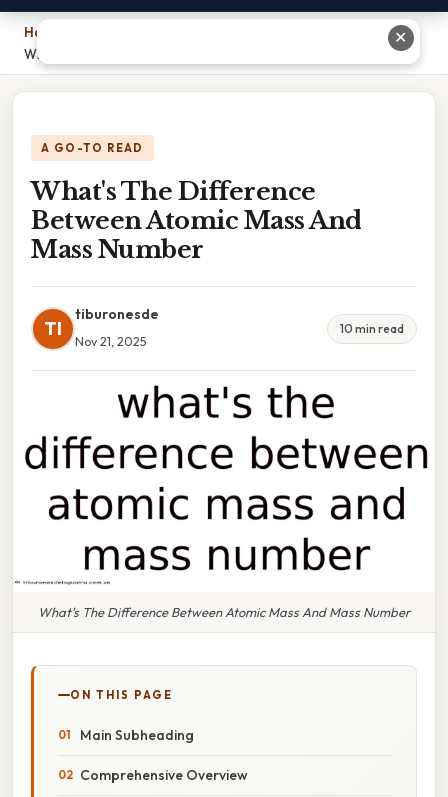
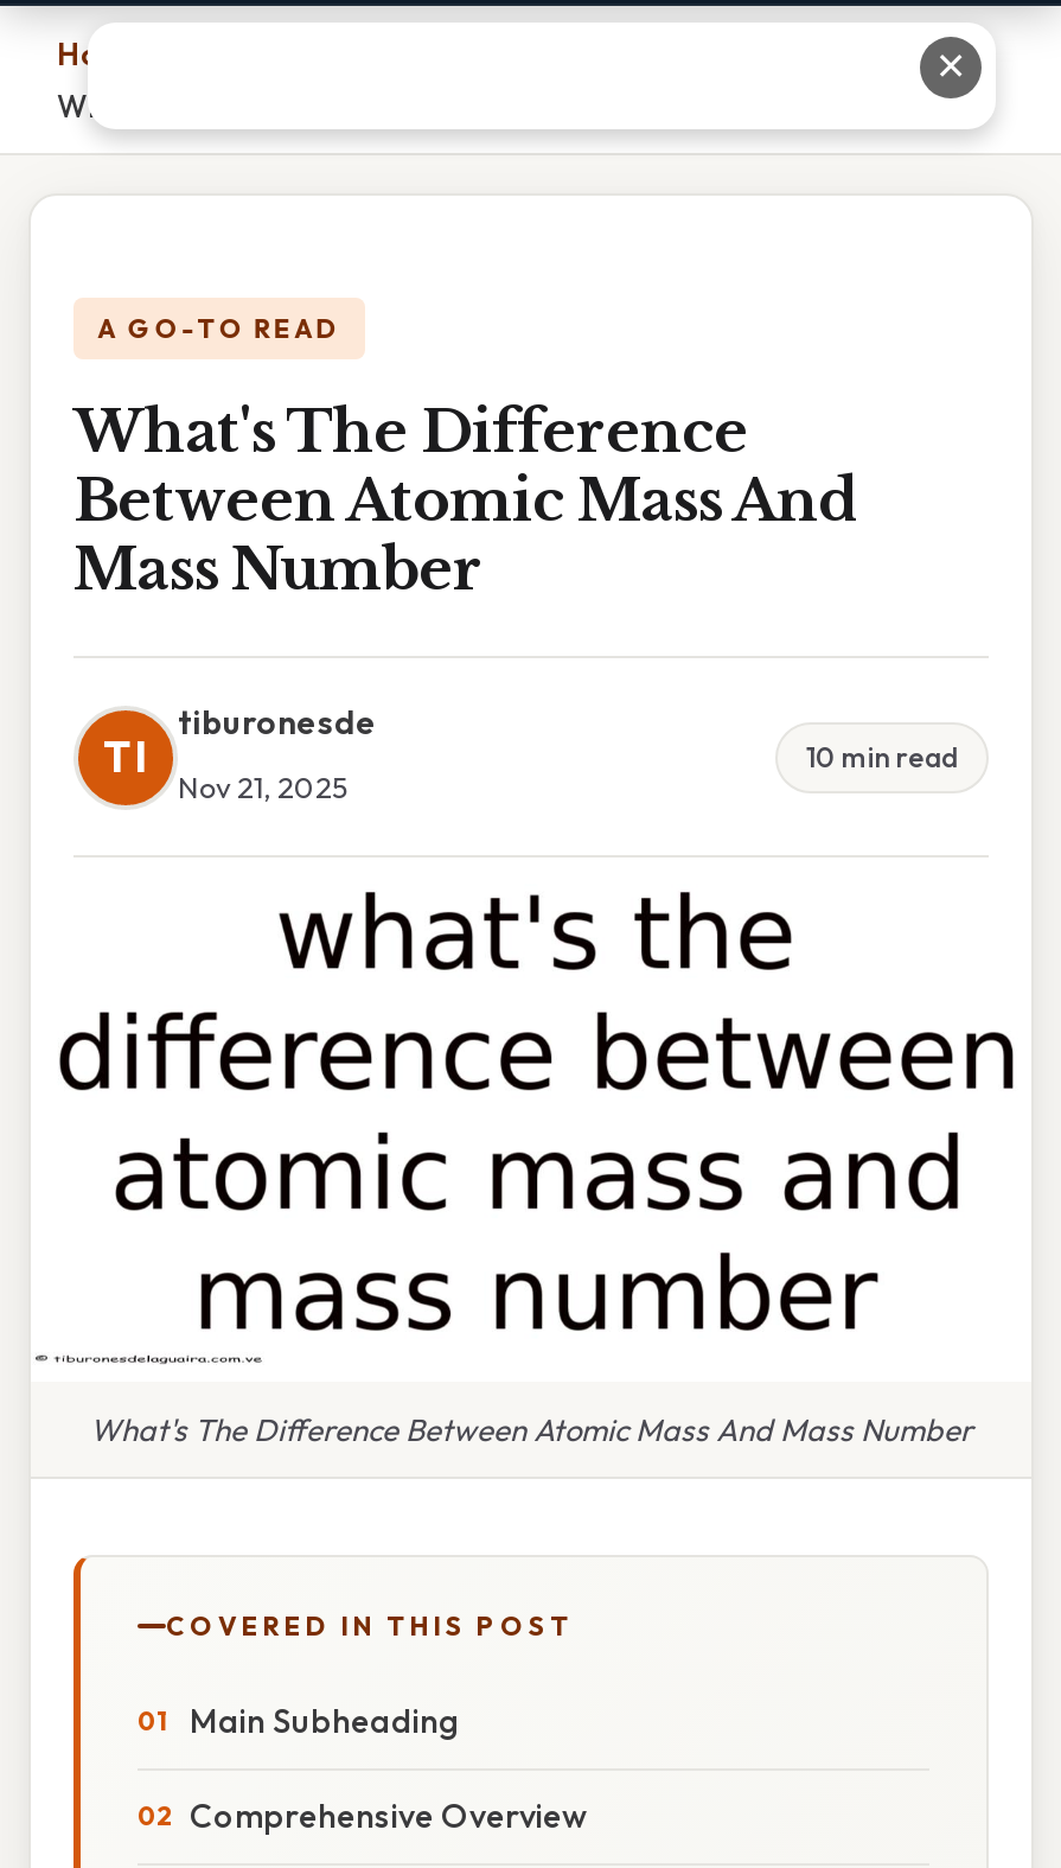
- ON THIS PAGE
+ COVERED IN THIS POST
